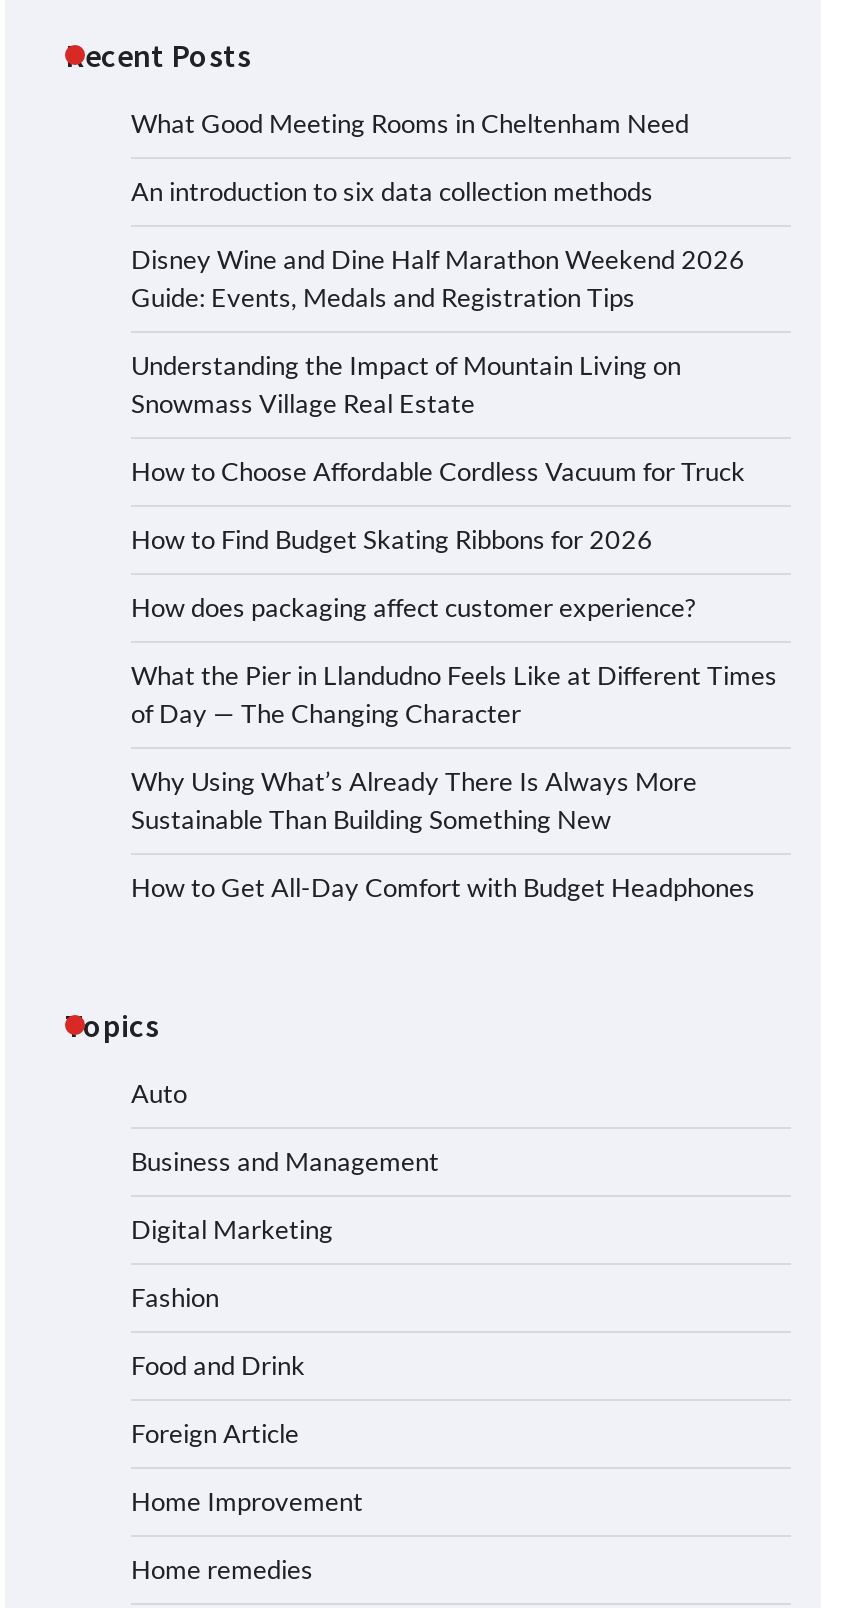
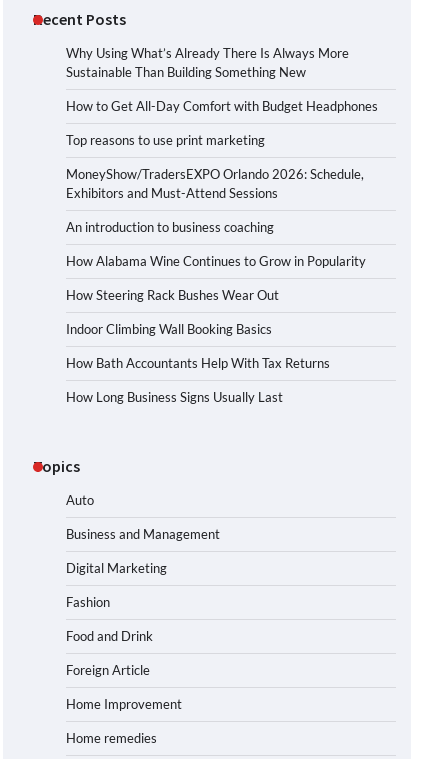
- What Good Meeting Rooms in Cheltenham Need
- An introduction to six data collection methods
- Disney Wine and Dine Half Marathon Weekend 2026
- Guide: Events, Medals and Registration Tips
- Understanding the Impact of Mountain Living on
- Snowmass Village Real Estate
- How to Choose Affordable Cordless Vacuum for Truck
- How to Find Budget Skating Ribbons for 2026
- How does packaging affect customer experience?
- What the Pier in Llandudno Feels Like at Different Times
- of Day — The Changing Character

moved up: Why Using What’s Already There Is Always More | Sustainable Than Building Something New | How to Get All-Day Comfort with Budget Headphones

+ Top reasons to use print marketing
+ MoneyShow/TradersEXPO Orlando 2026: Schedule,
+ Exhibitors and Must-Attend Sessions
+ An introduction to business coaching
+ How Alabama Wine Continues to Grow in Popularity
+ How Steering Rack Bushes Wear Out
+ Indoor Climbing Wall Booking Basics
+ How Bath Accountants Help With Tax Returns
+ How Long Business Signs Usually Last
